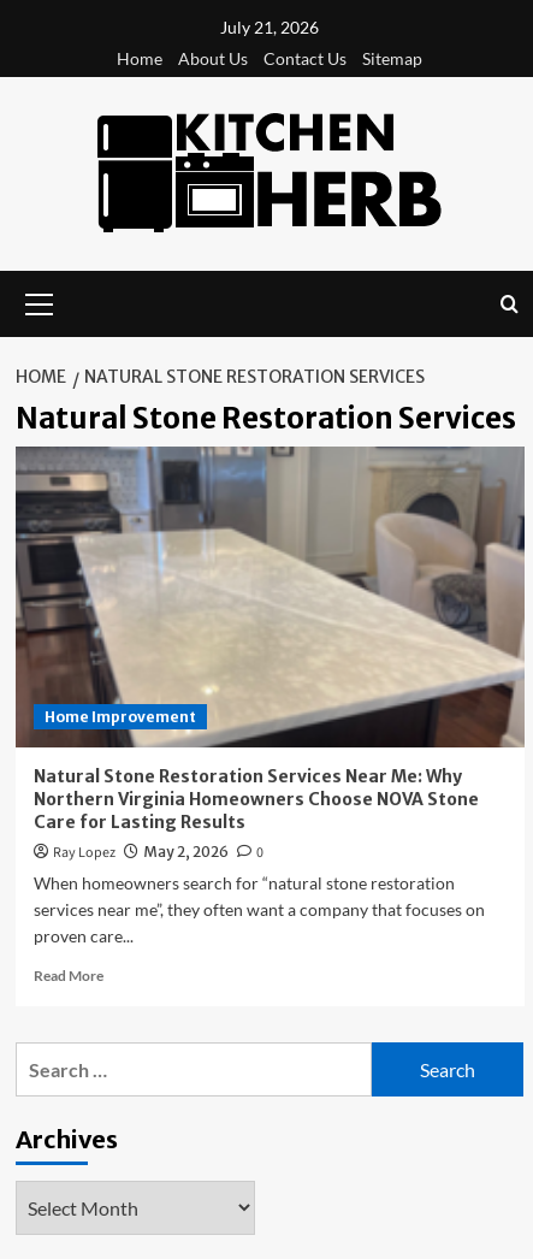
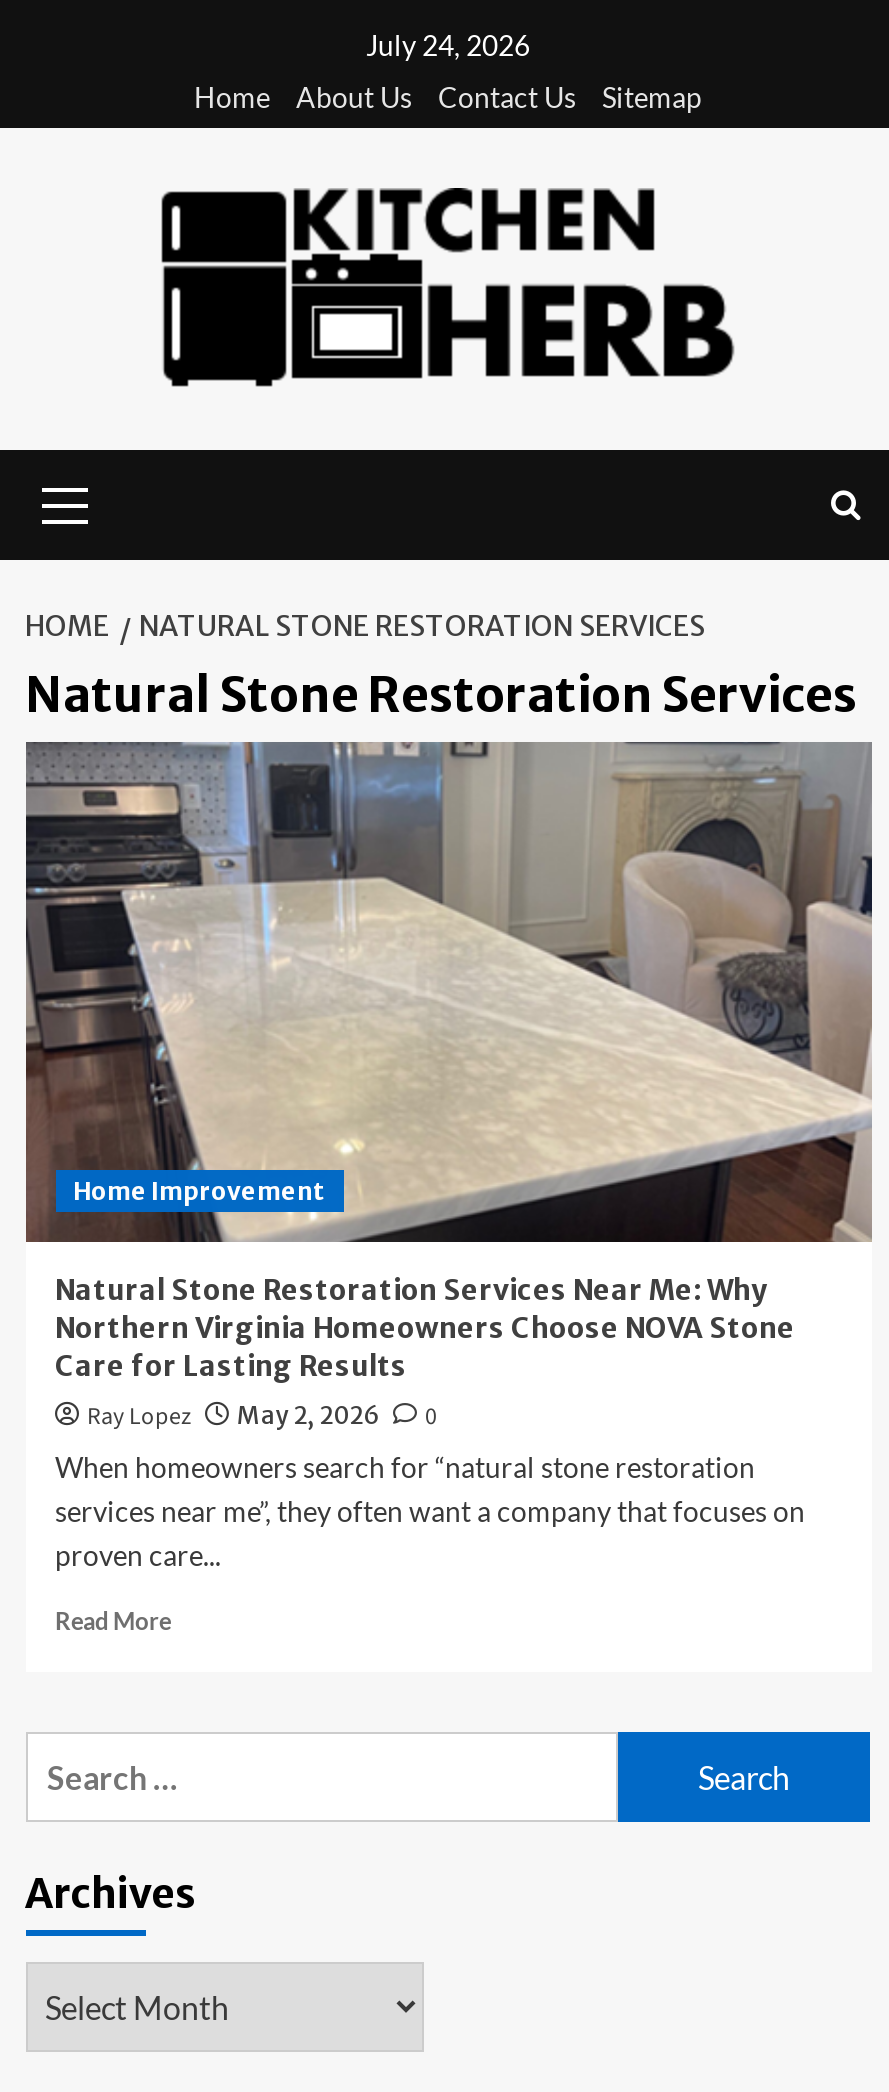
- July 21, 2026
+ July 24, 2026
